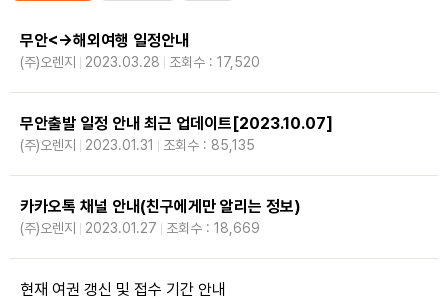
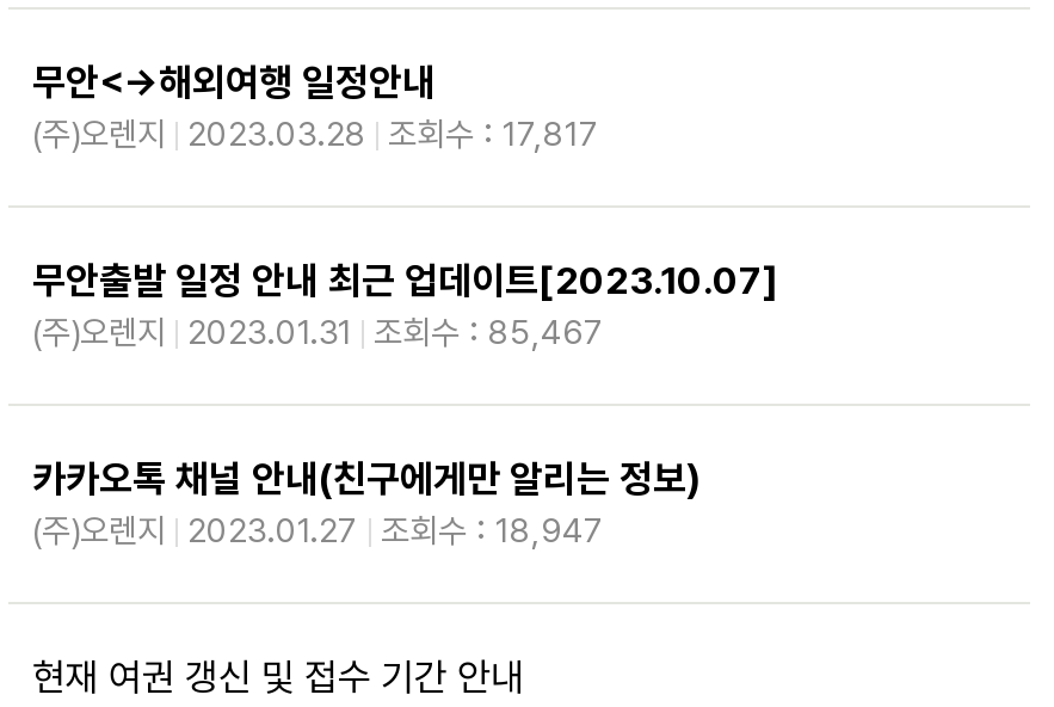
- (주)오렌지 2023.03.28 조회수 : 17,520
+ (주)오렌지 2023.03.28 조회수 : 17,817

- (주)오렌지 2023.01.31 조회수 : 85,135
+ (주)오렌지 2023.01.31 조회수 : 85,467

- (주)오렌지 2023.01.27 조회수 : 18,669
+ (주)오렌지 2023.01.27 조회수 : 18,947
